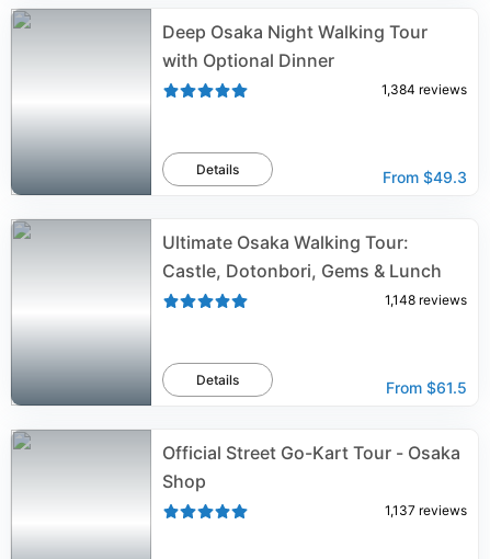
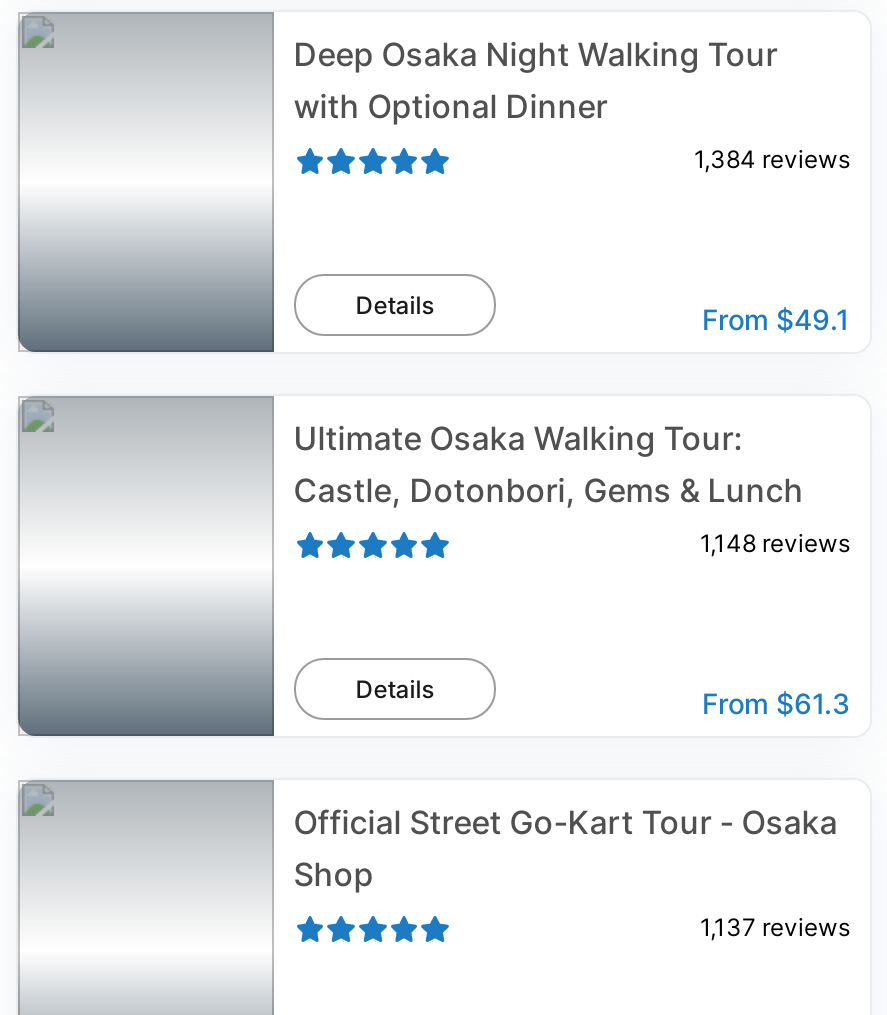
- From $49.3
+ From $49.1

- From $61.5
+ From $61.3
